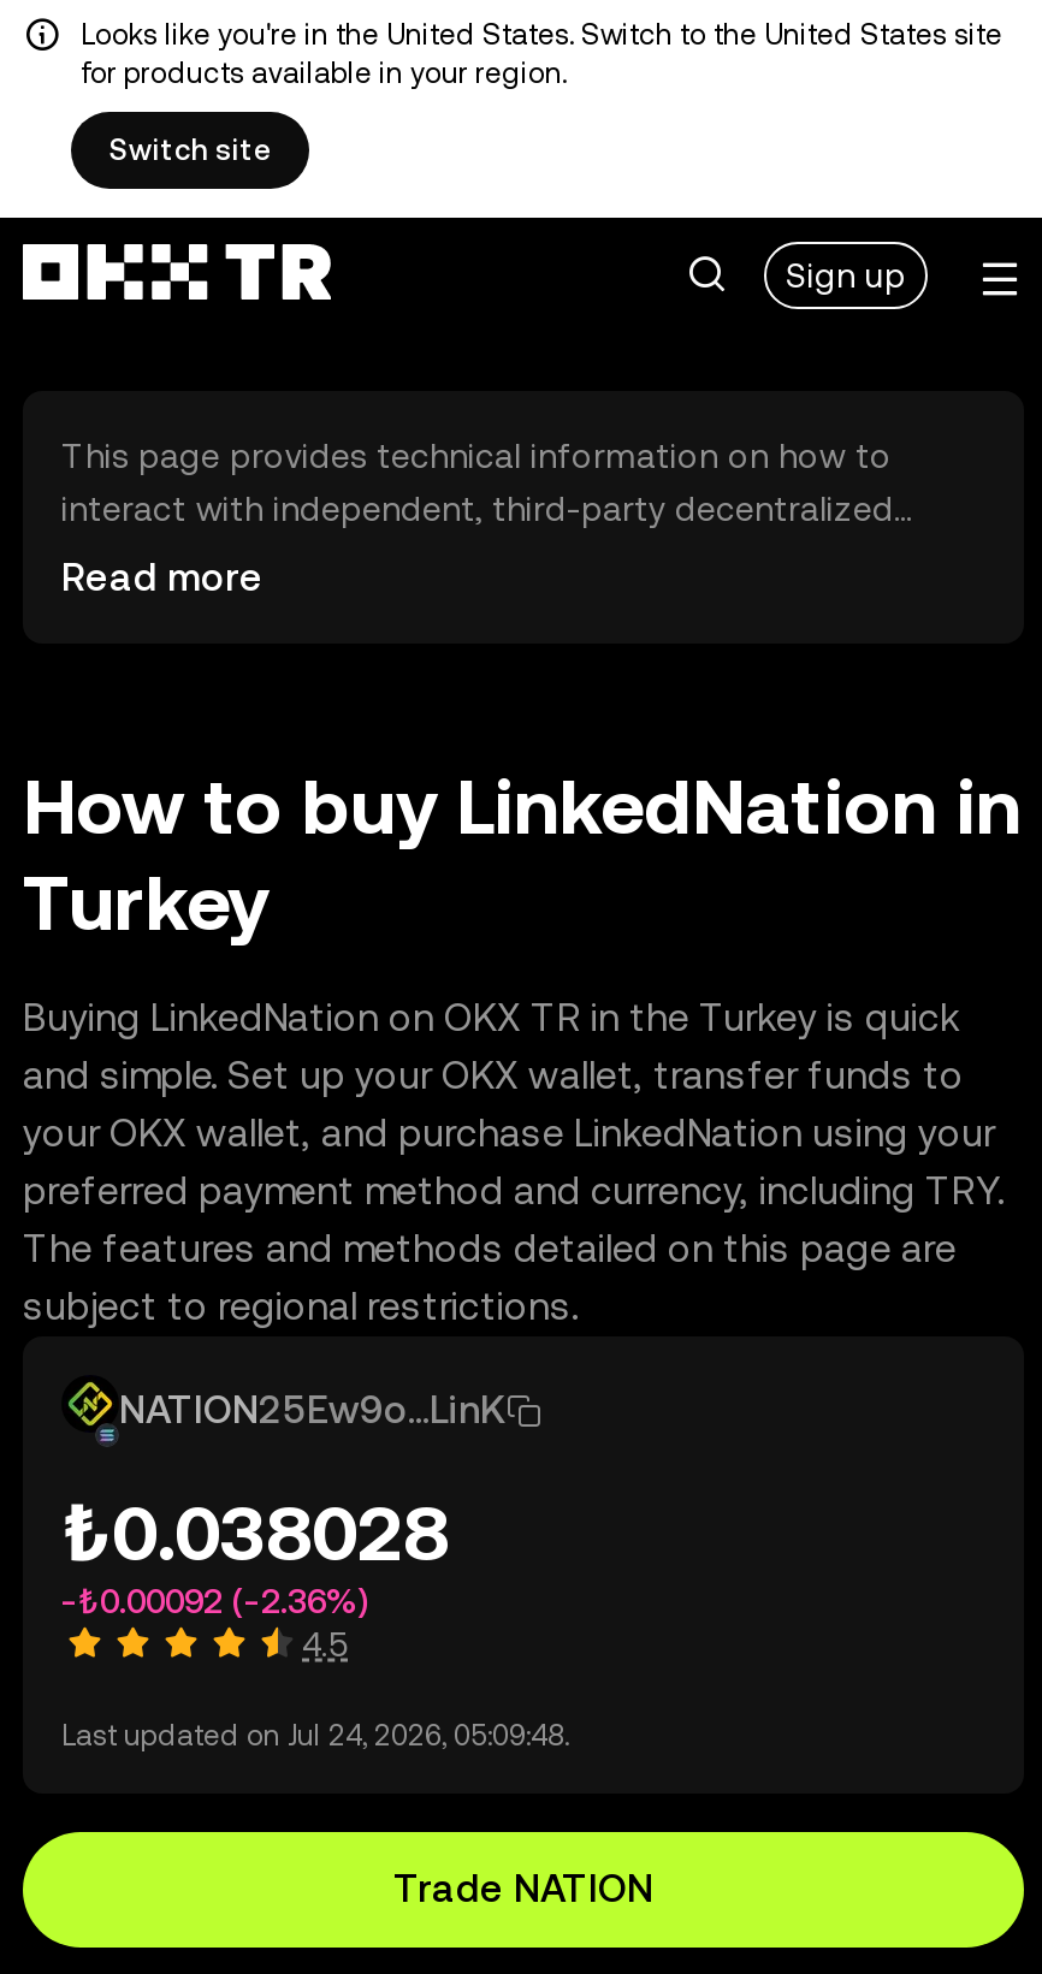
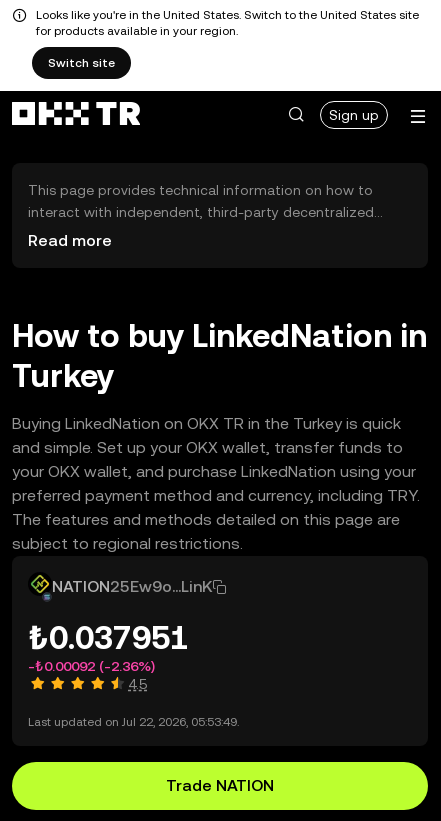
- ₺0.038028
+ ₺0.037951

- Last updated on Jul 24, 2026, 05:09:48.
+ Last updated on Jul 22, 2026, 05:53:49.
